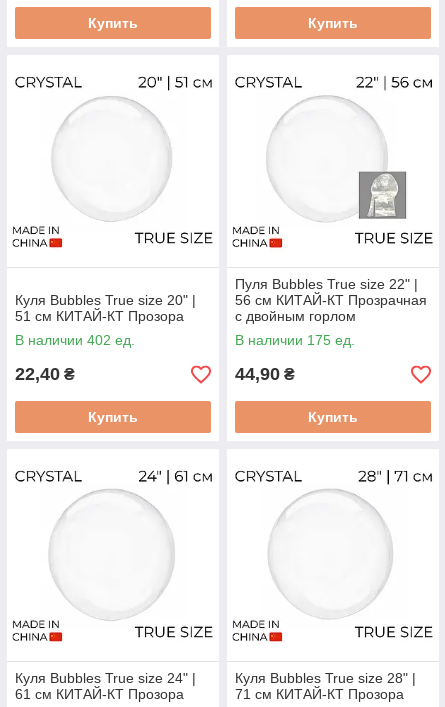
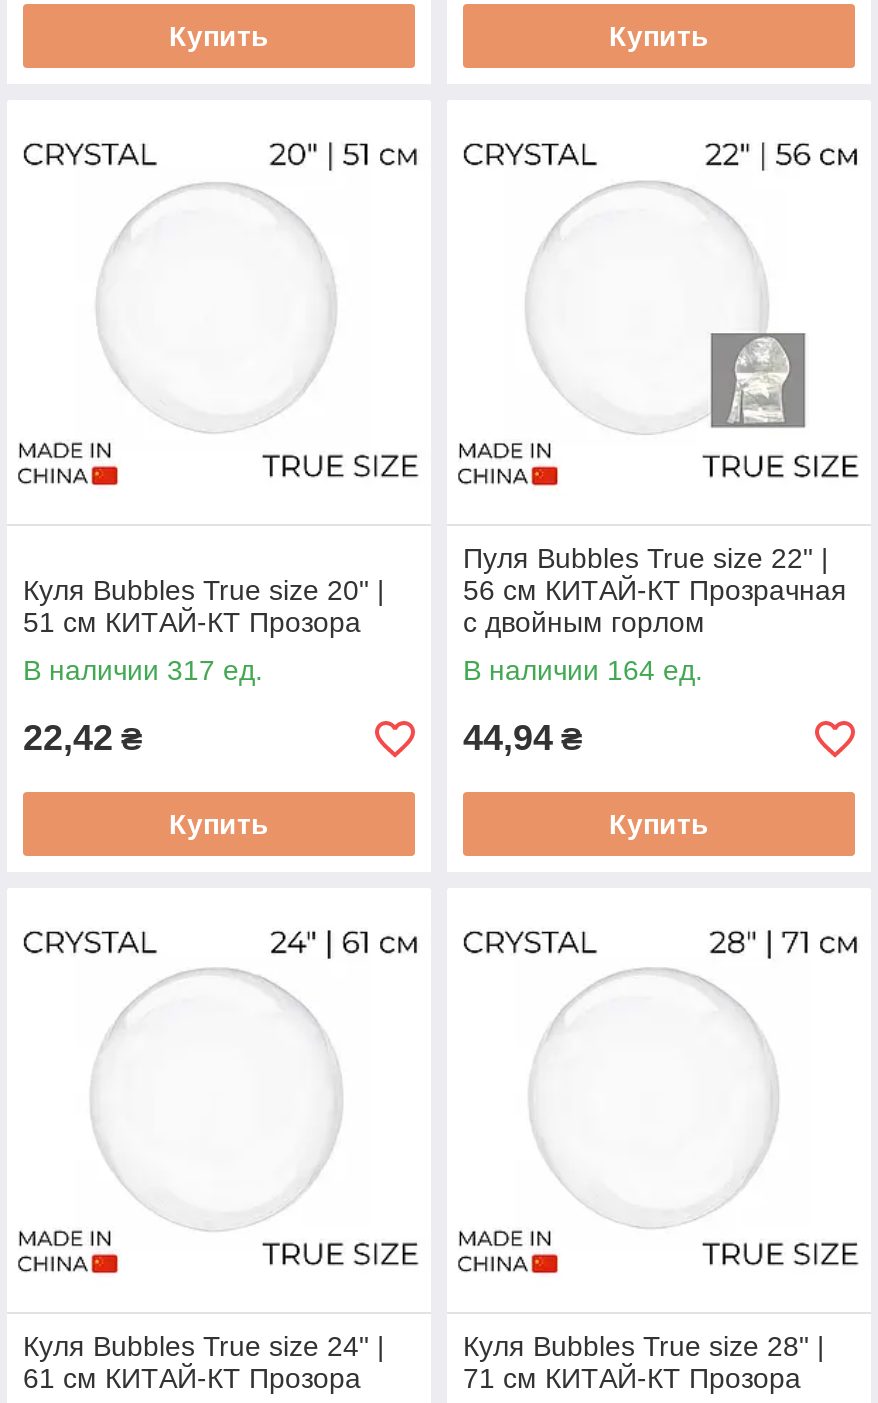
- В наличии 402 ед.
+ В наличии 317 ед.

- В наличии 175 ед.
+ В наличии 164 ед.

- 22,40 ₴
+ 22,42 ₴

- 44,90 ₴
+ 44,94 ₴
